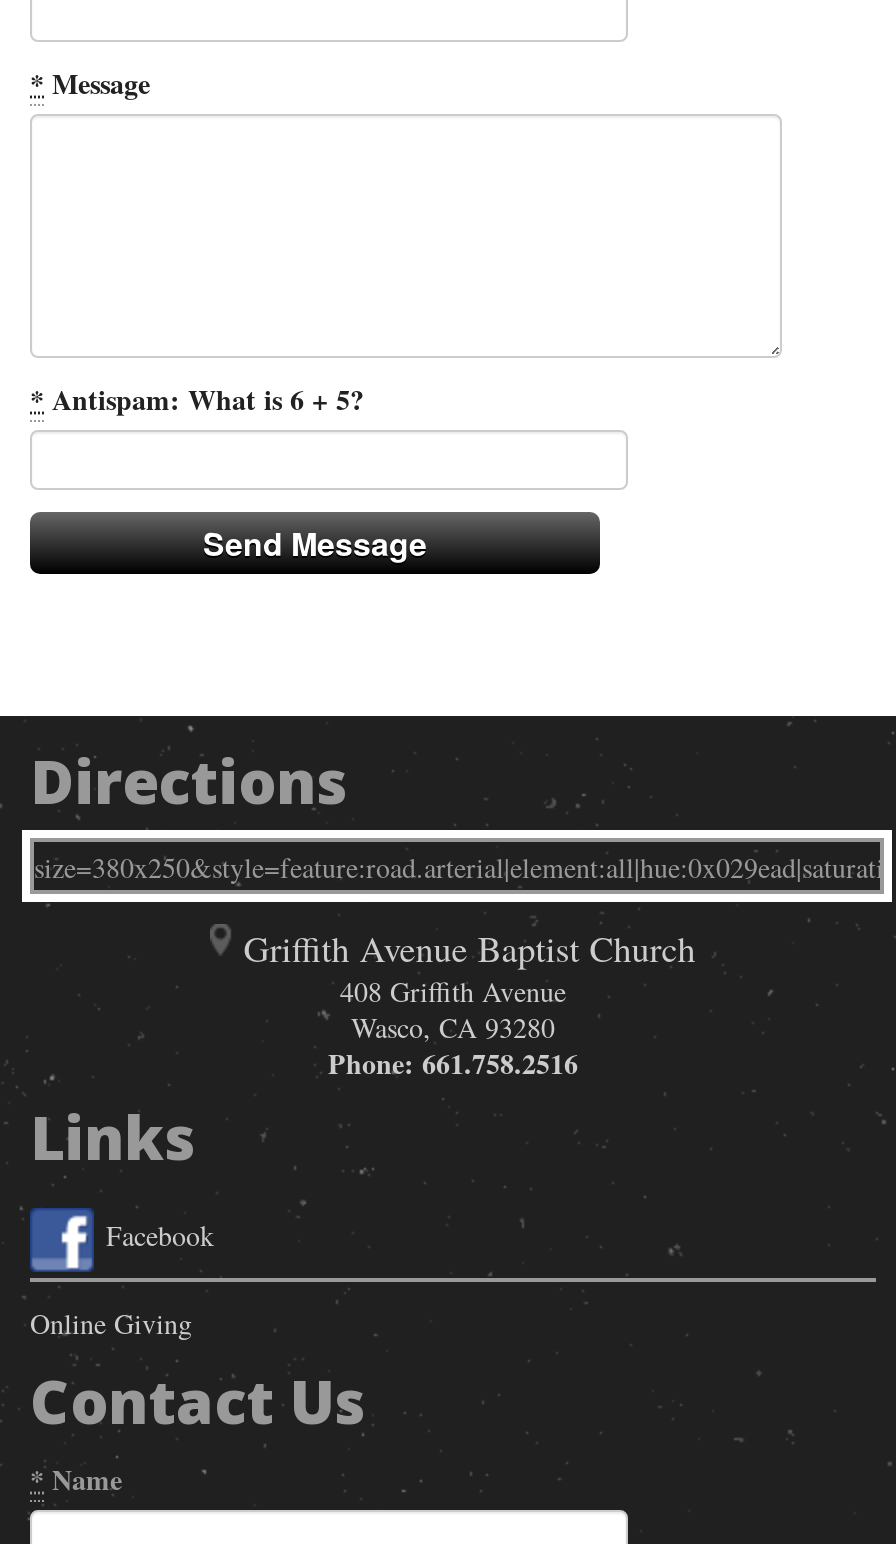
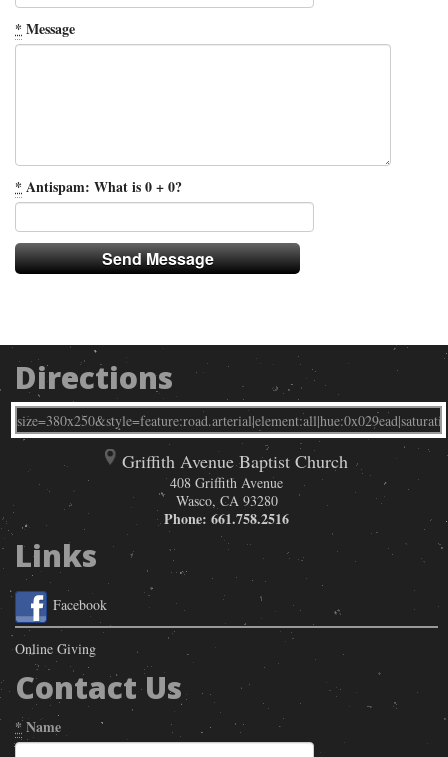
- * Antispam: What is 6 + 5?
+ * Antispam: What is 0 + 0?
